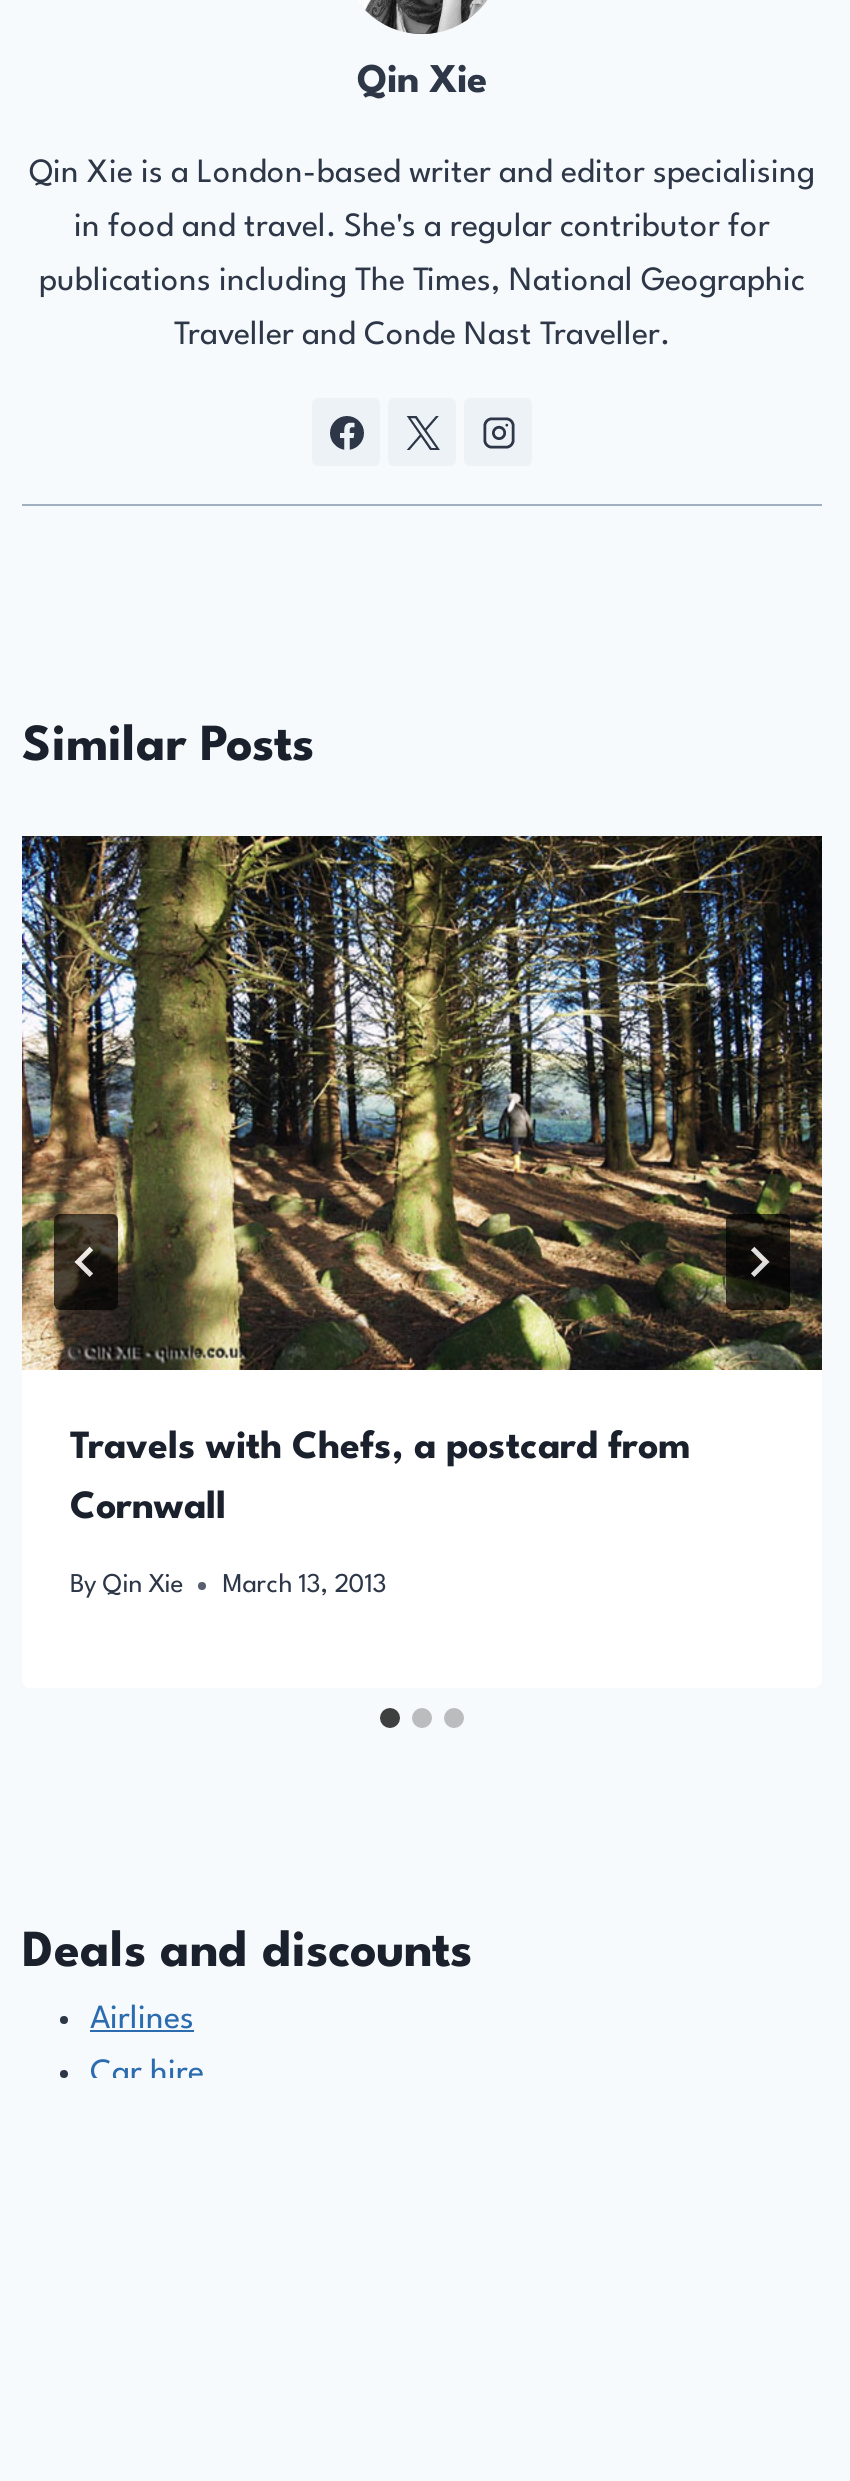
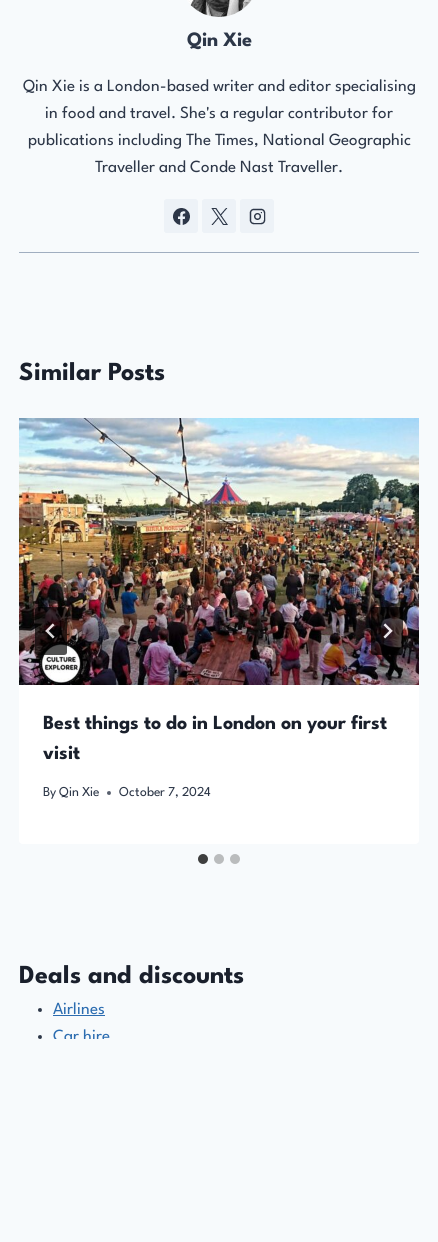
- [image]
- Travels with Chefs, a postcard from
+ [image]
+ Best things to do in London on your first

- Cornwall
+ visit

- By Qin Xie March 13, 2013
+ By Qin Xie October 7, 2024
